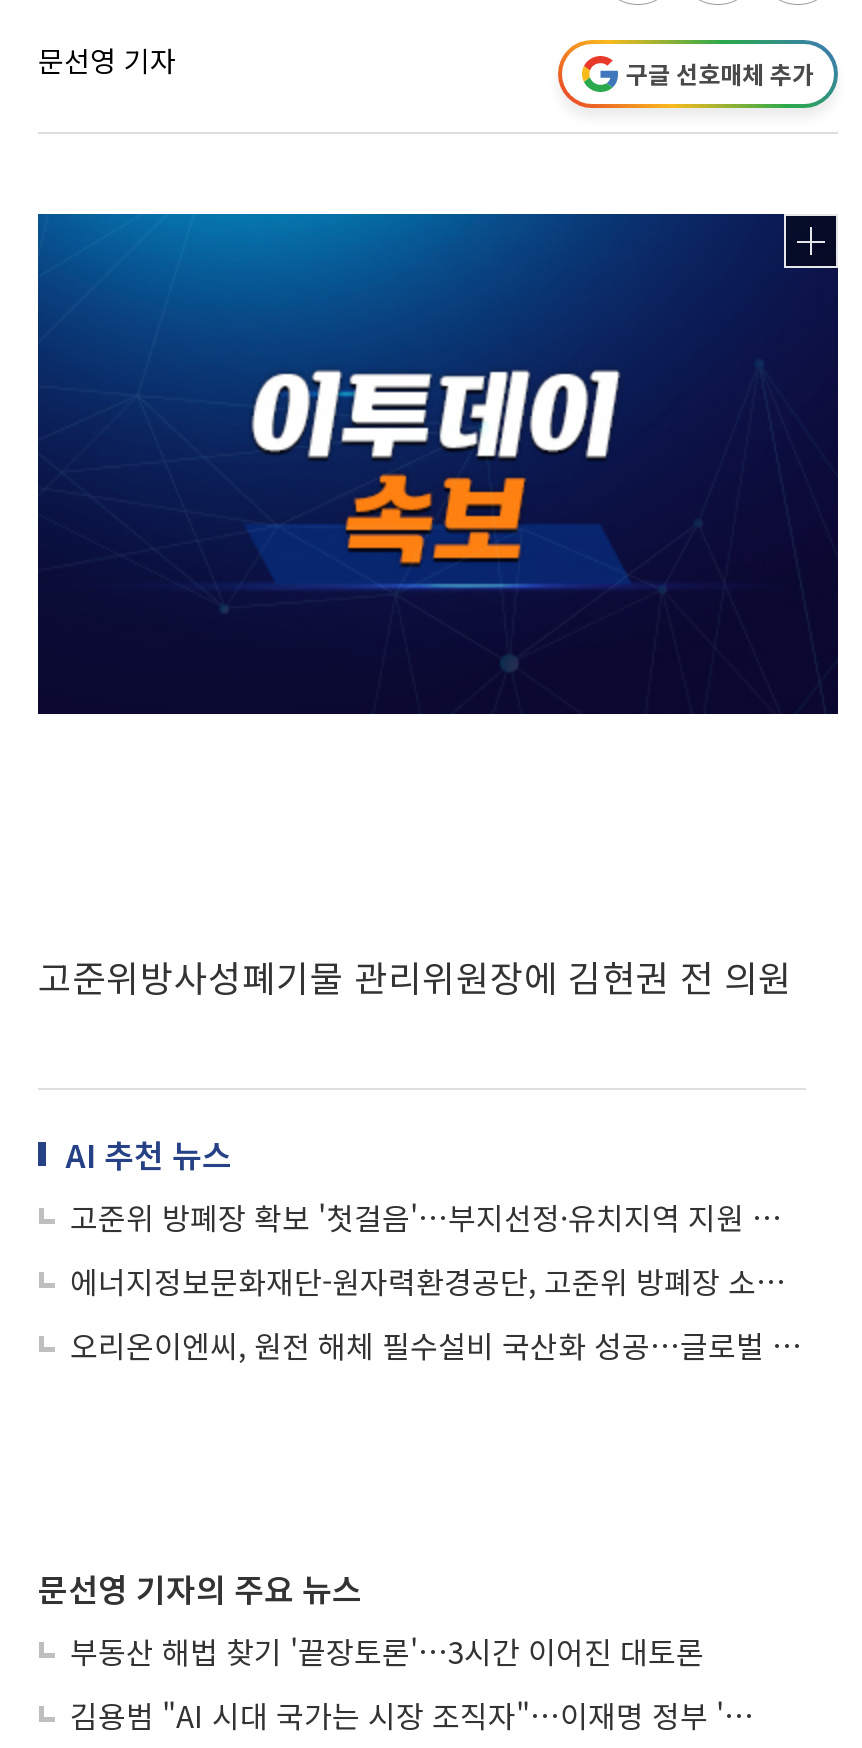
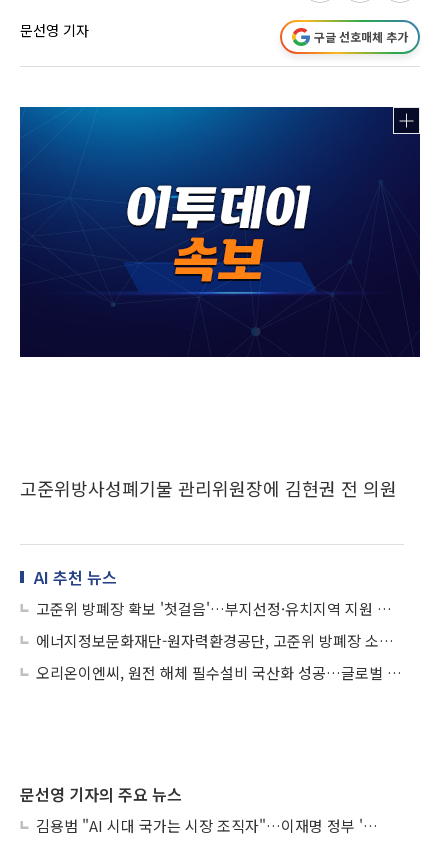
- 부동산 해법 찾기 '끝장토론'…3시간 이어진 대토론
